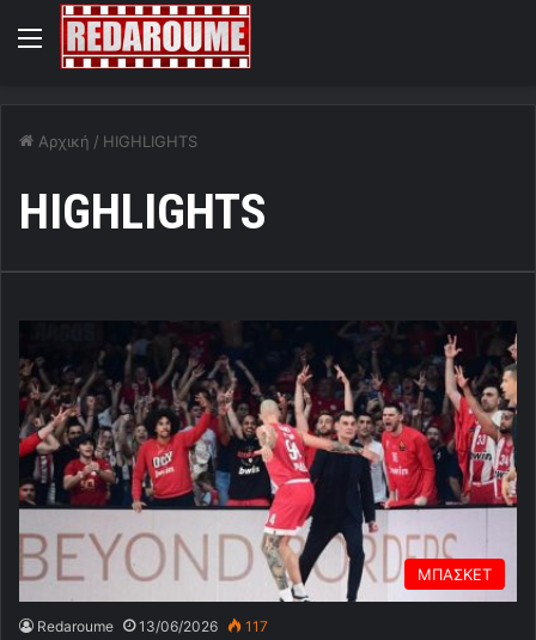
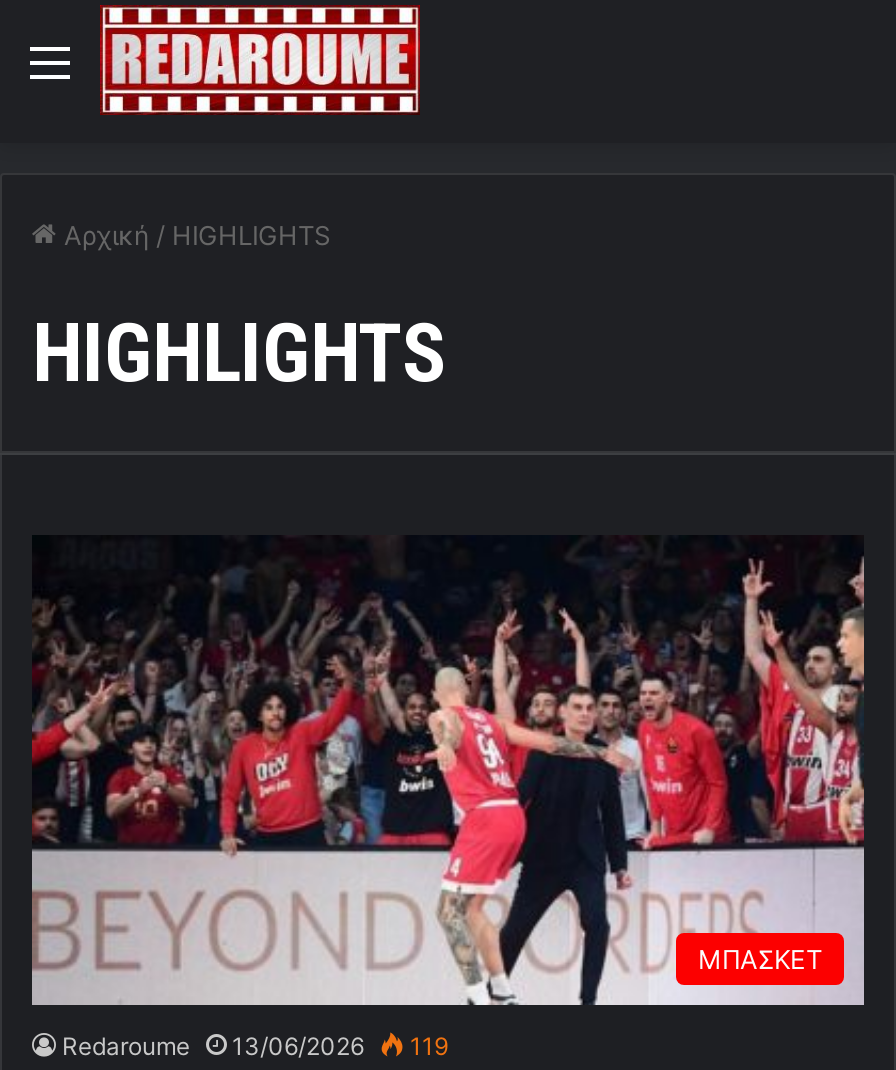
- Redaroume 13/06/2026 117
+ Redaroume 13/06/2026 119
